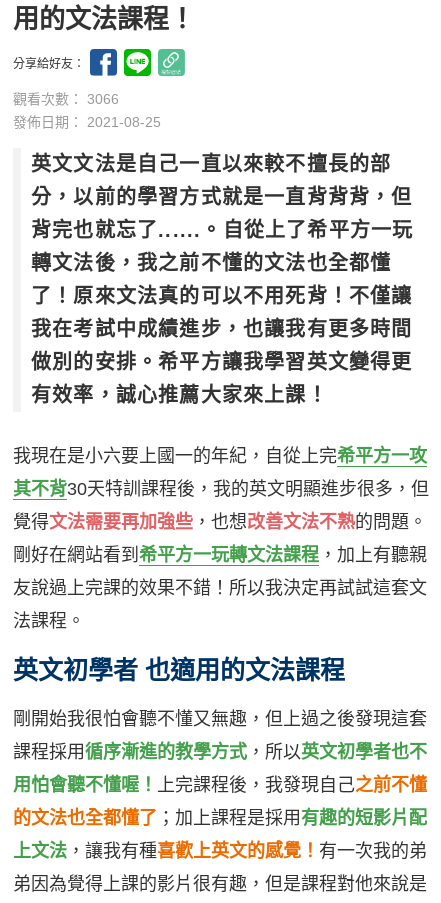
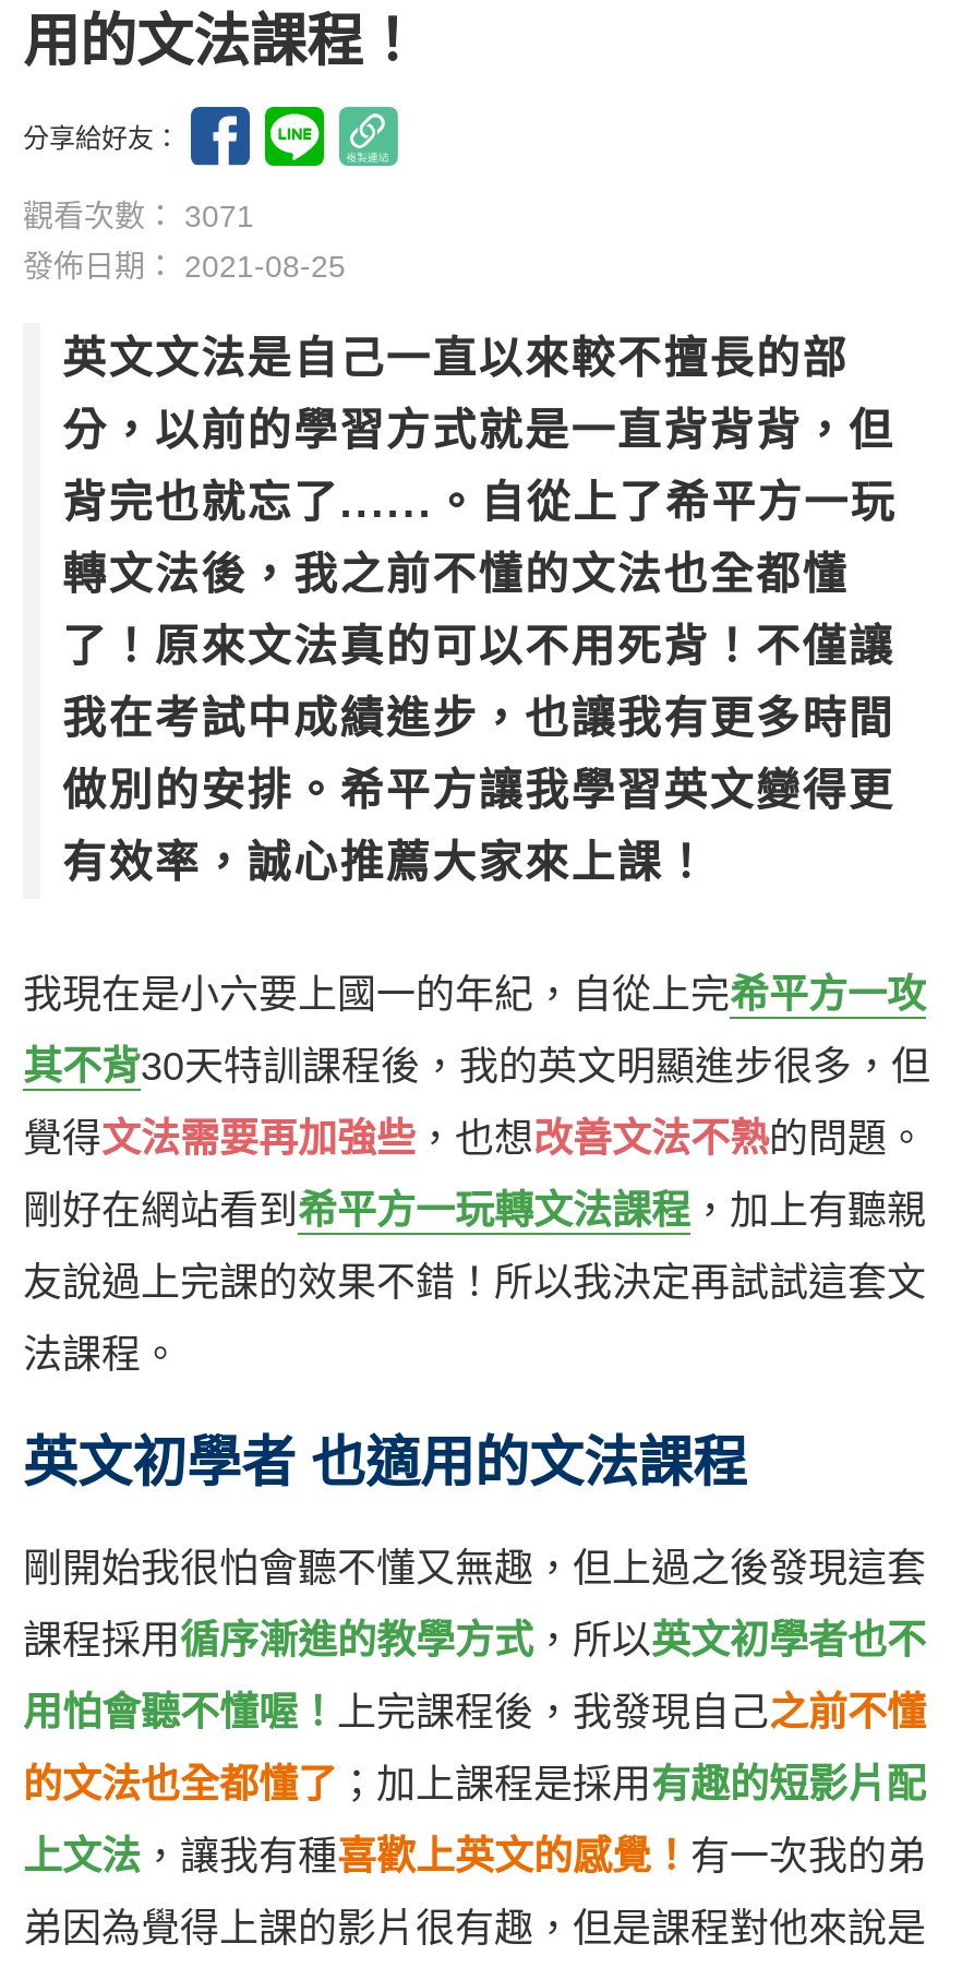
- 觀看次數： 3066
+ 觀看次數： 3071
